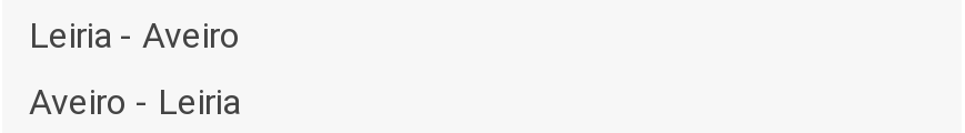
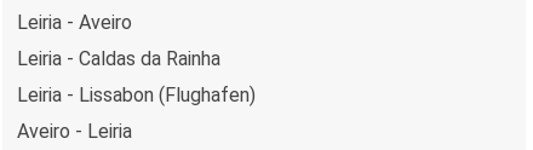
+ Leiria - Caldas da Rainha
+ Leiria - Lissabon (Flughafen)
